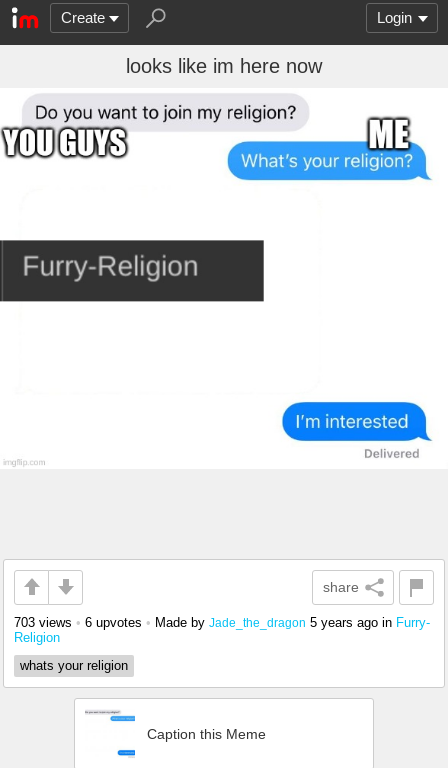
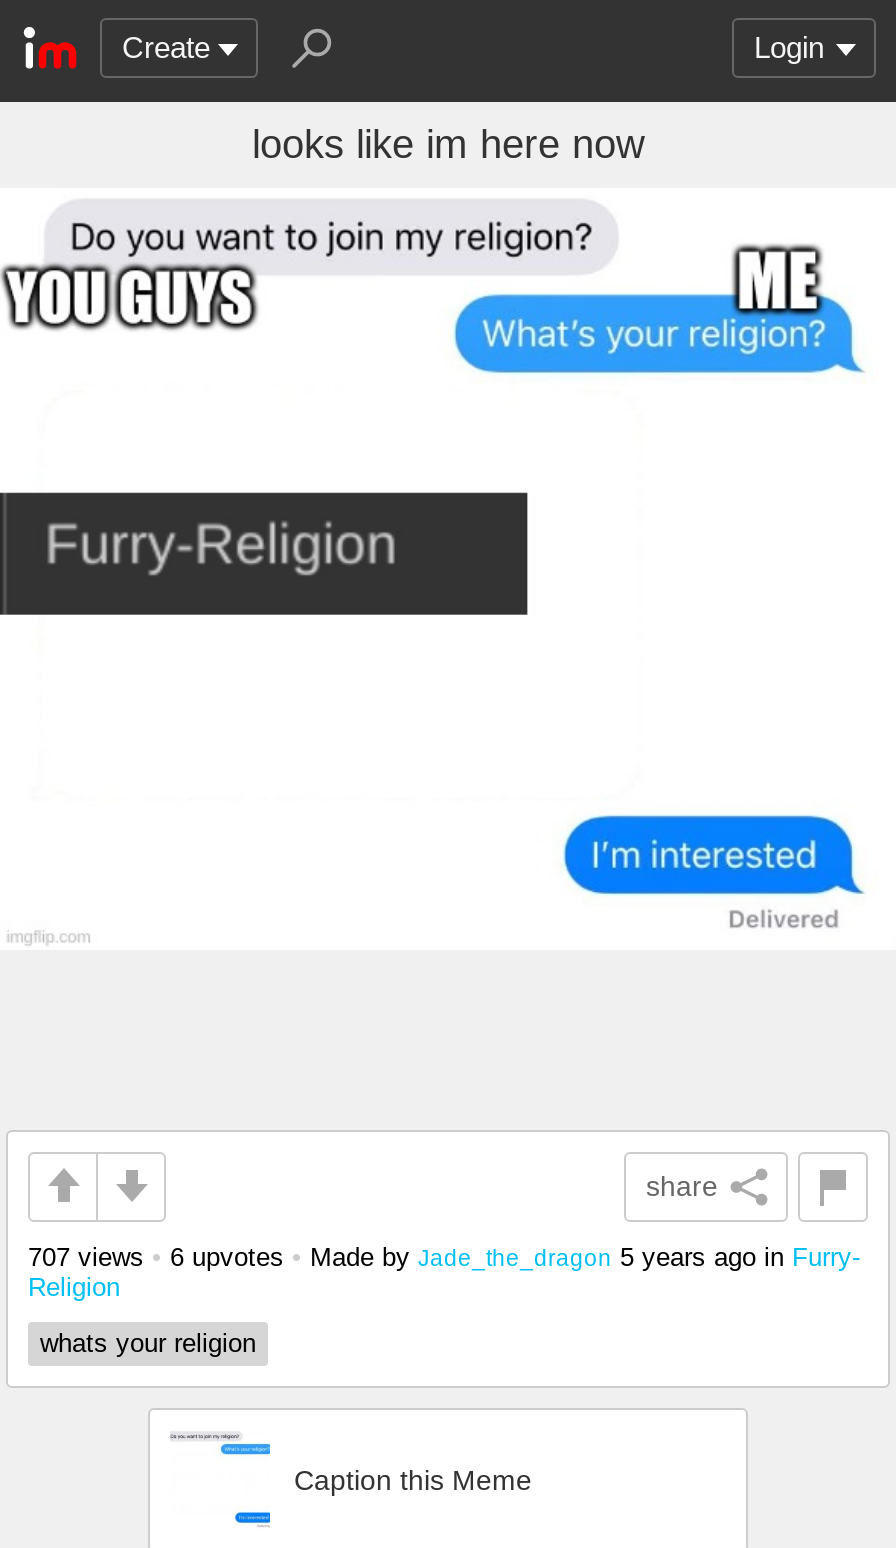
- 703 views • 6 upvotes • Made by Jade_the_dragon 5 years ago in Furry-
+ 707 views • 6 upvotes • Made by Jade_the_dragon 5 years ago in Furry-
